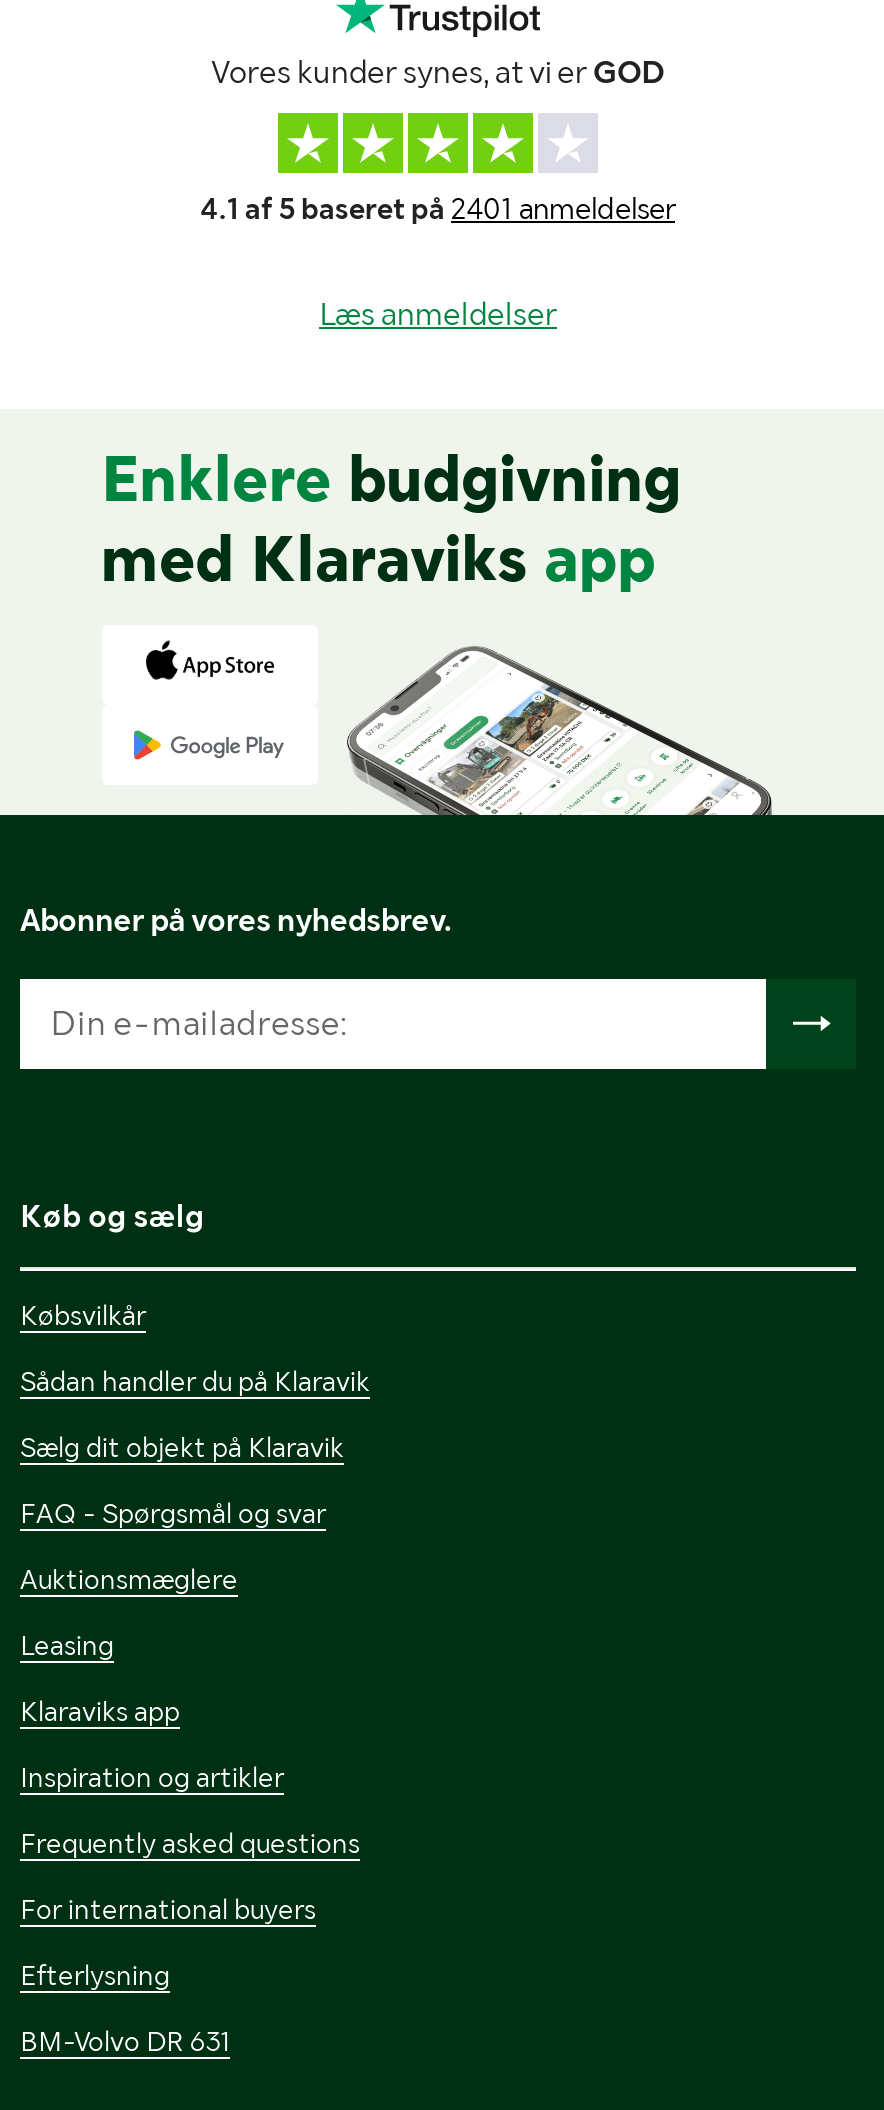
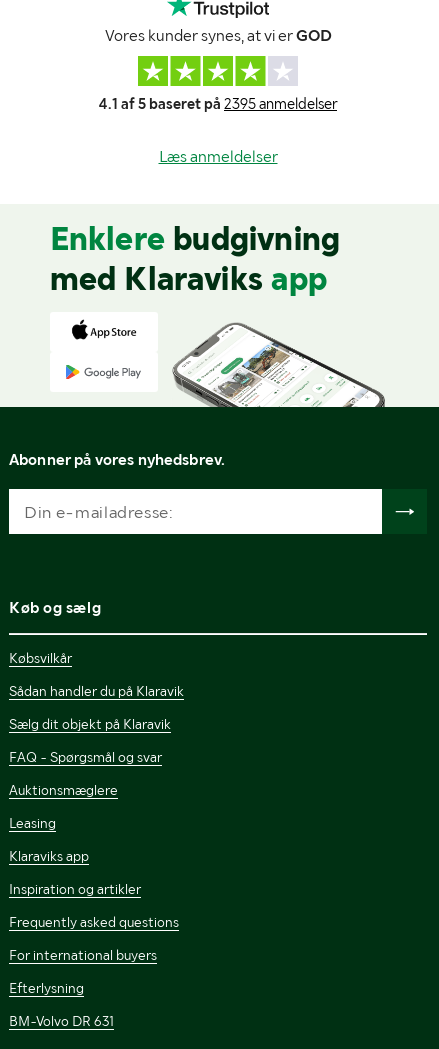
- 4.1 af 5 baseret på 2401 anmeldelser
+ 4.1 af 5 baseret på 2395 anmeldelser
